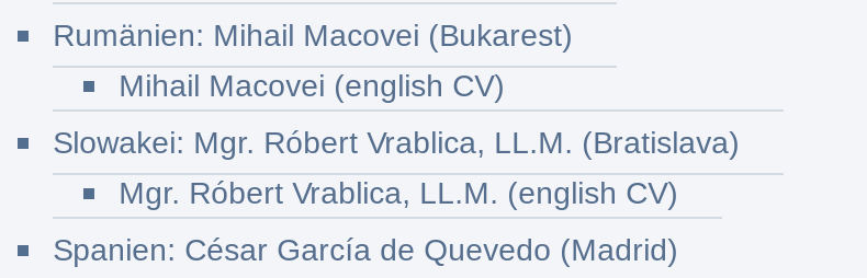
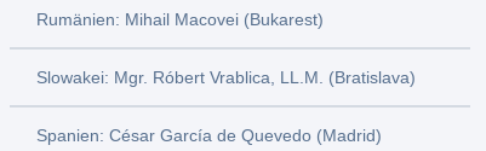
- Mihail Macovei (english CV)

- Mgr. Róbert Vrablica, LL.M. (english CV)
